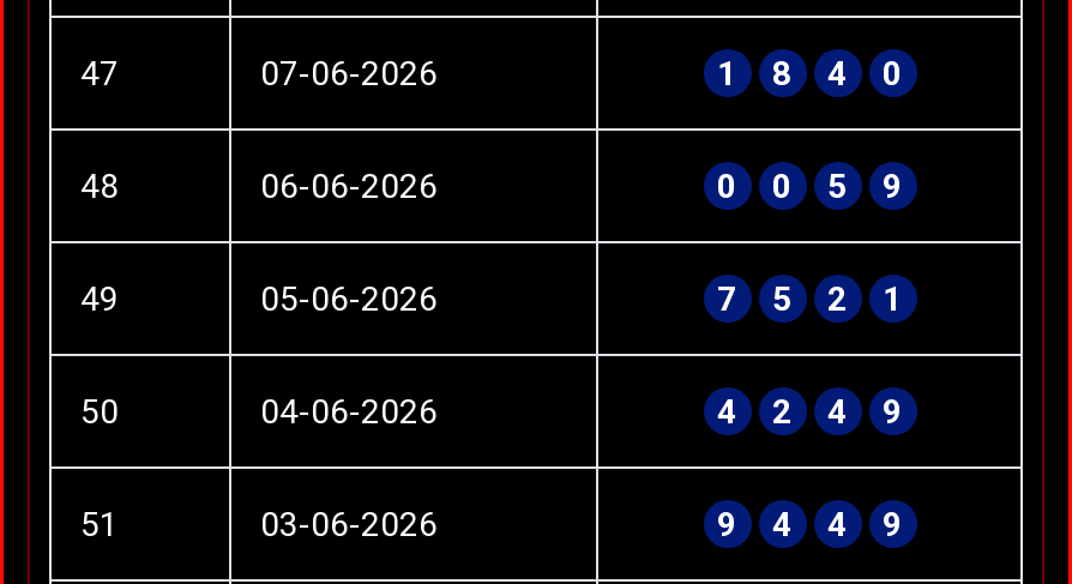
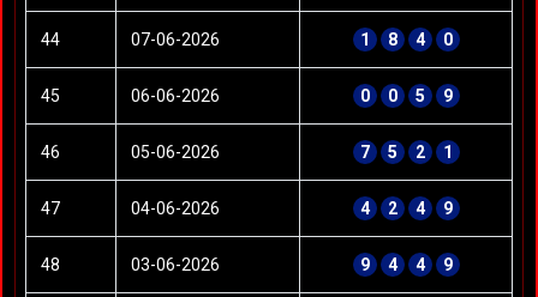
- 47
+ 44

- 48
+ 45

- 49
+ 46

- 50
+ 47

- 51
+ 48
